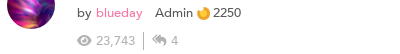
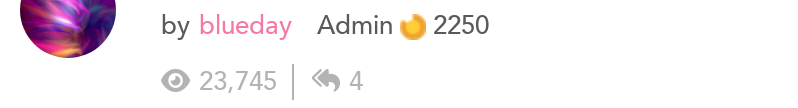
- 23,743 4
+ 23,745 4
